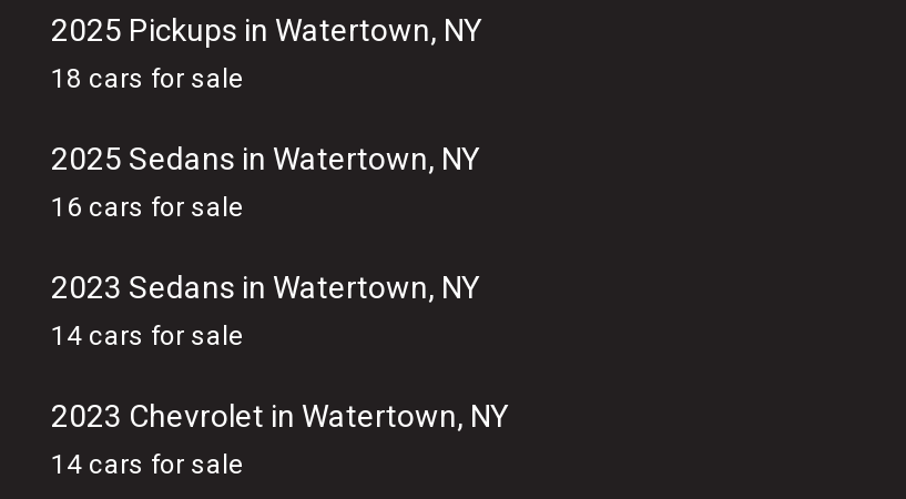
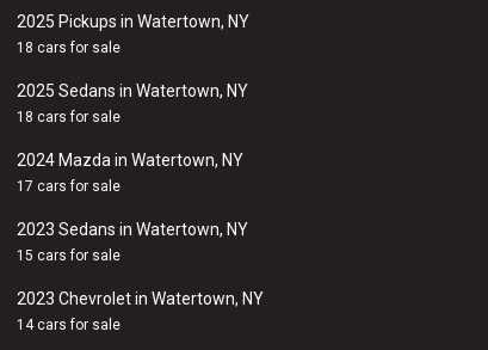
- 16 cars for sale
+ 18 cars for sale
+ 2024 Mazda in Watertown, NY
+ 17 cars for sale

- 14 cars for sale
+ 15 cars for sale
